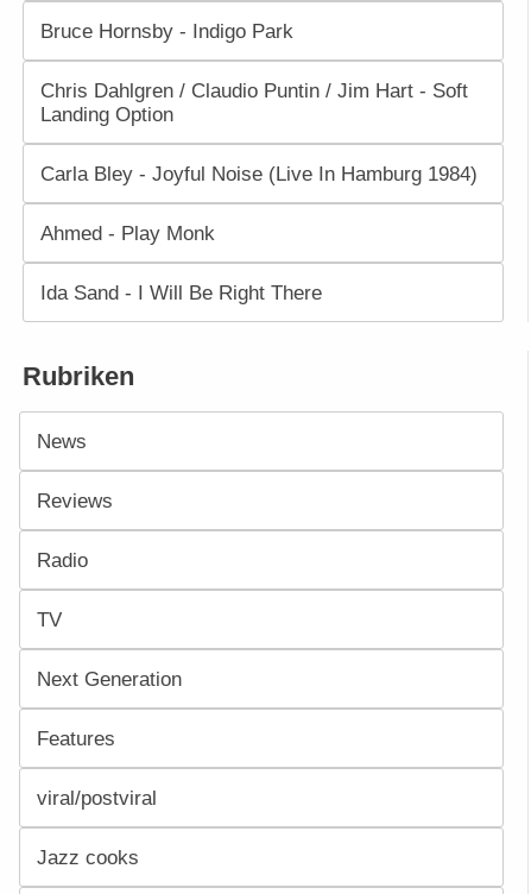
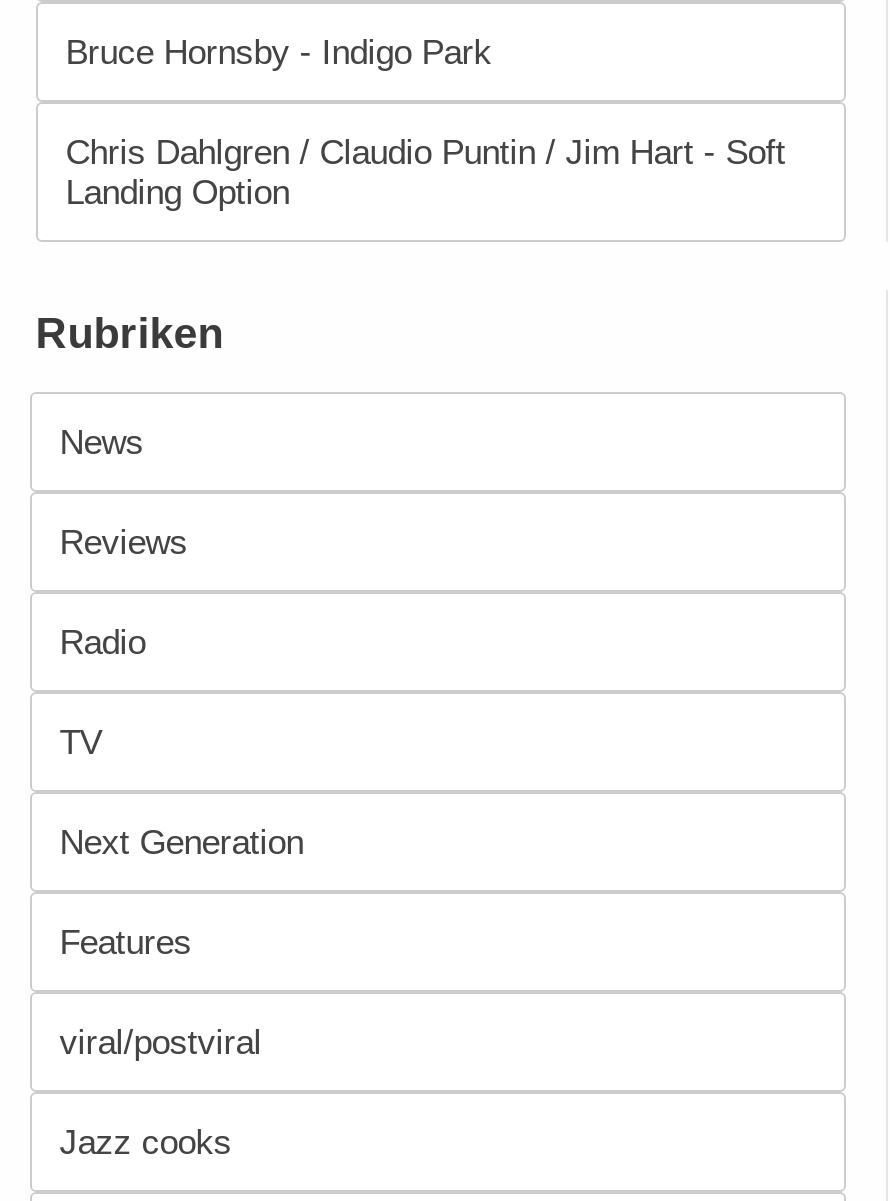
- Carla Bley - Joyful Noise (Live In Hamburg 1984)
- Ahmed - Play Monk
- Ida Sand - I Will Be Right There
